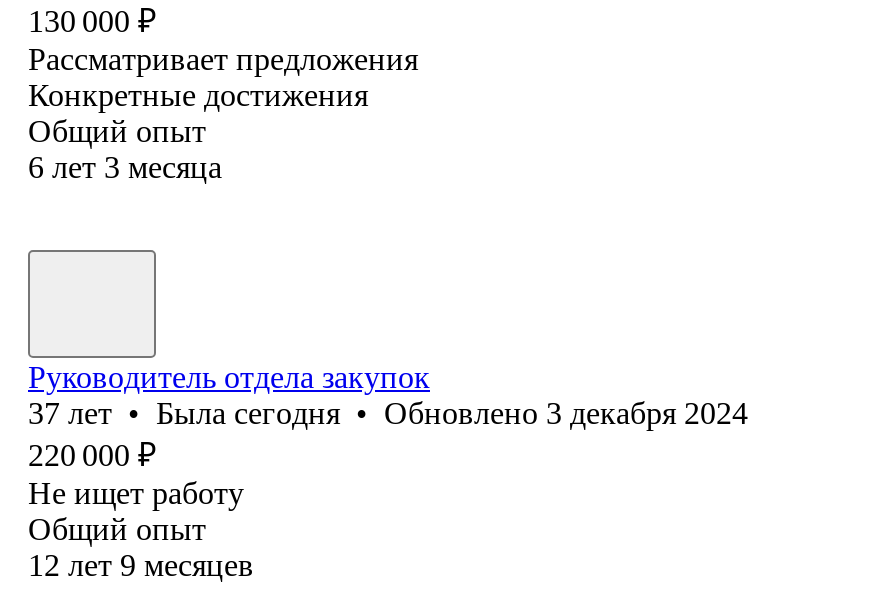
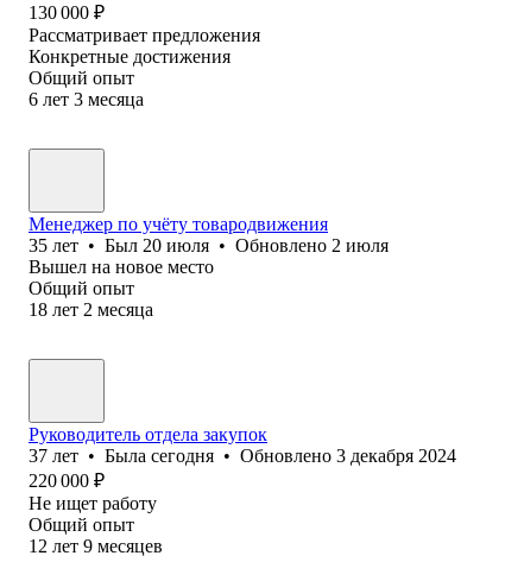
+ Менеджер по учёту товародвижения
+ 35 лет • Был 20 июля • Обновлено 2 июля
+ Вышел на новое место
+ Общий опыт
+ 18 лет 2 месяца
